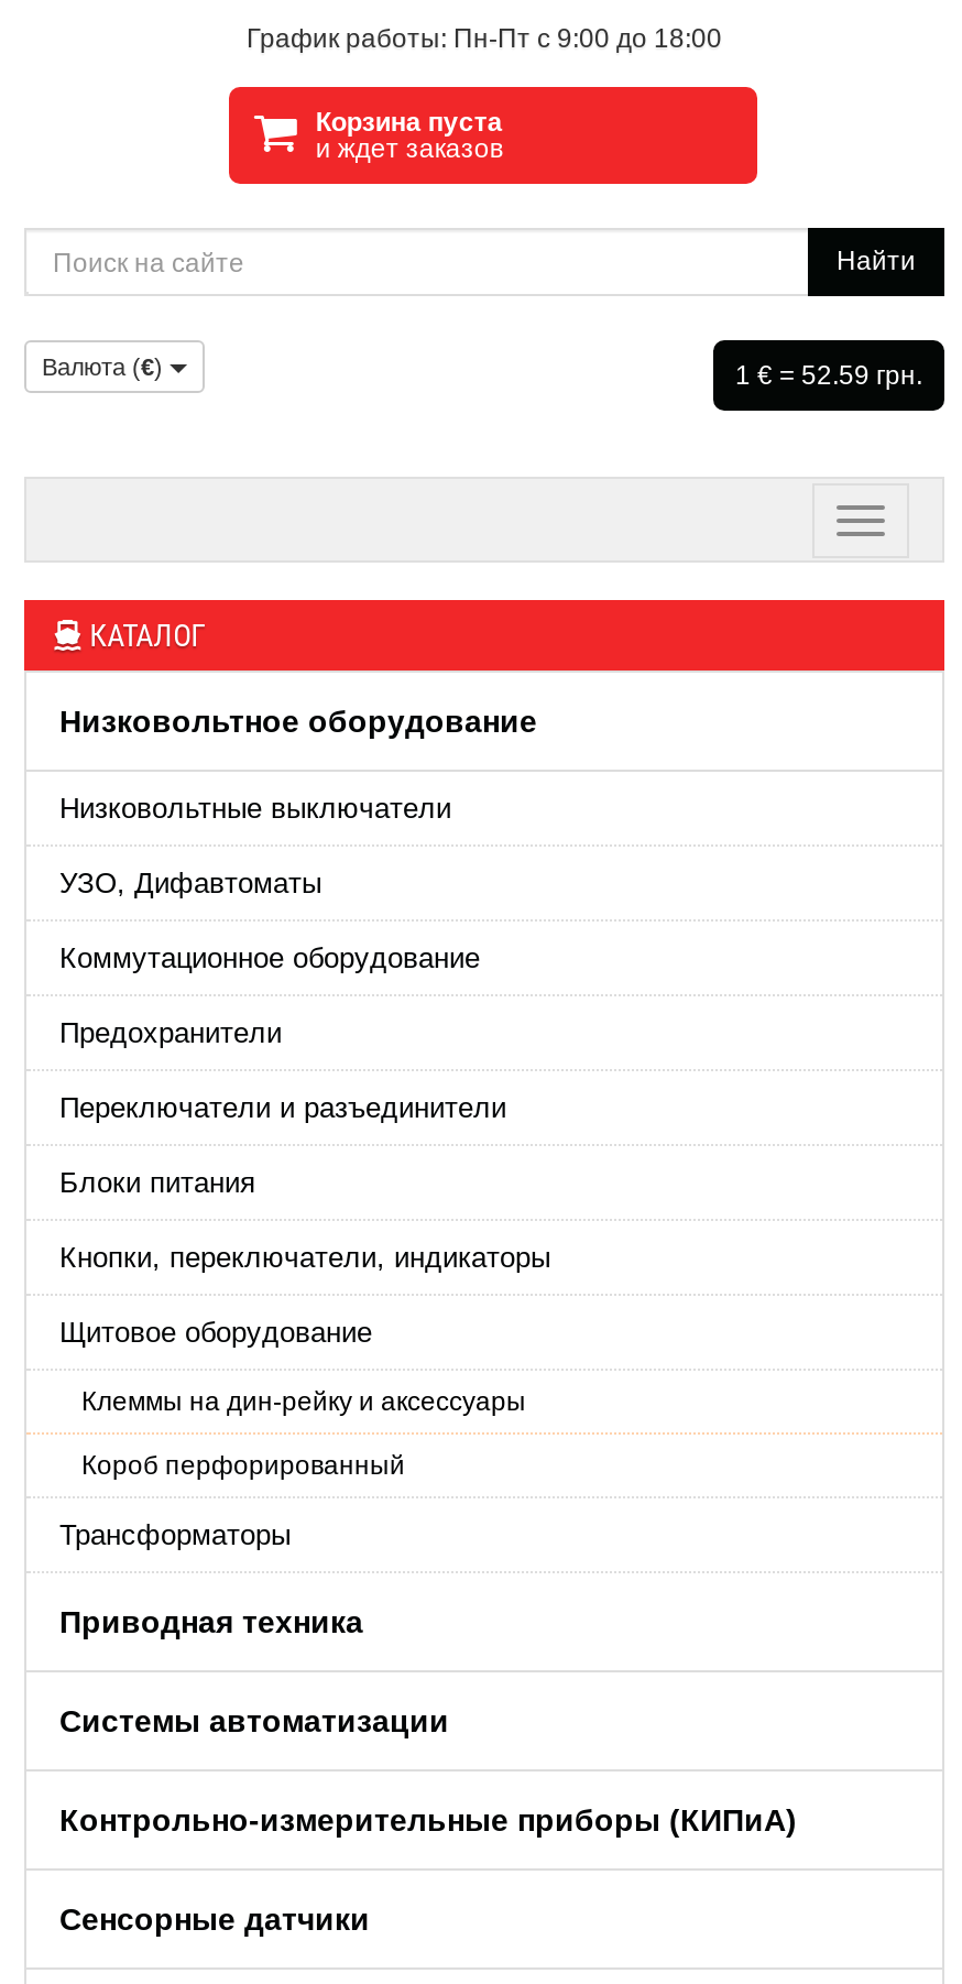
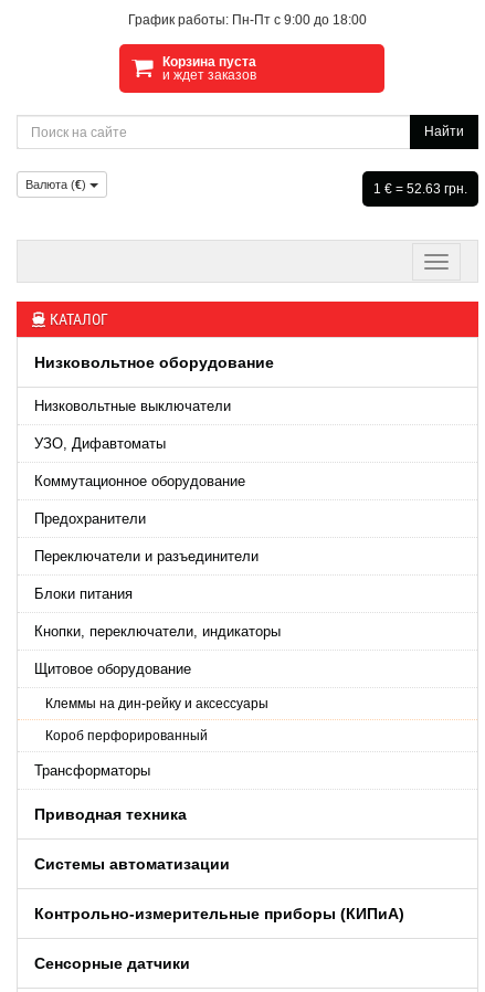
- 1 € = 52.59 грн.
+ 1 € = 52.63 грн.
